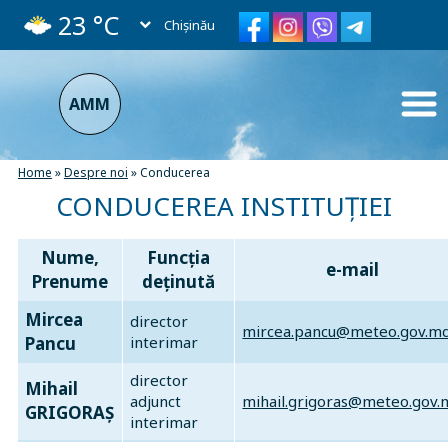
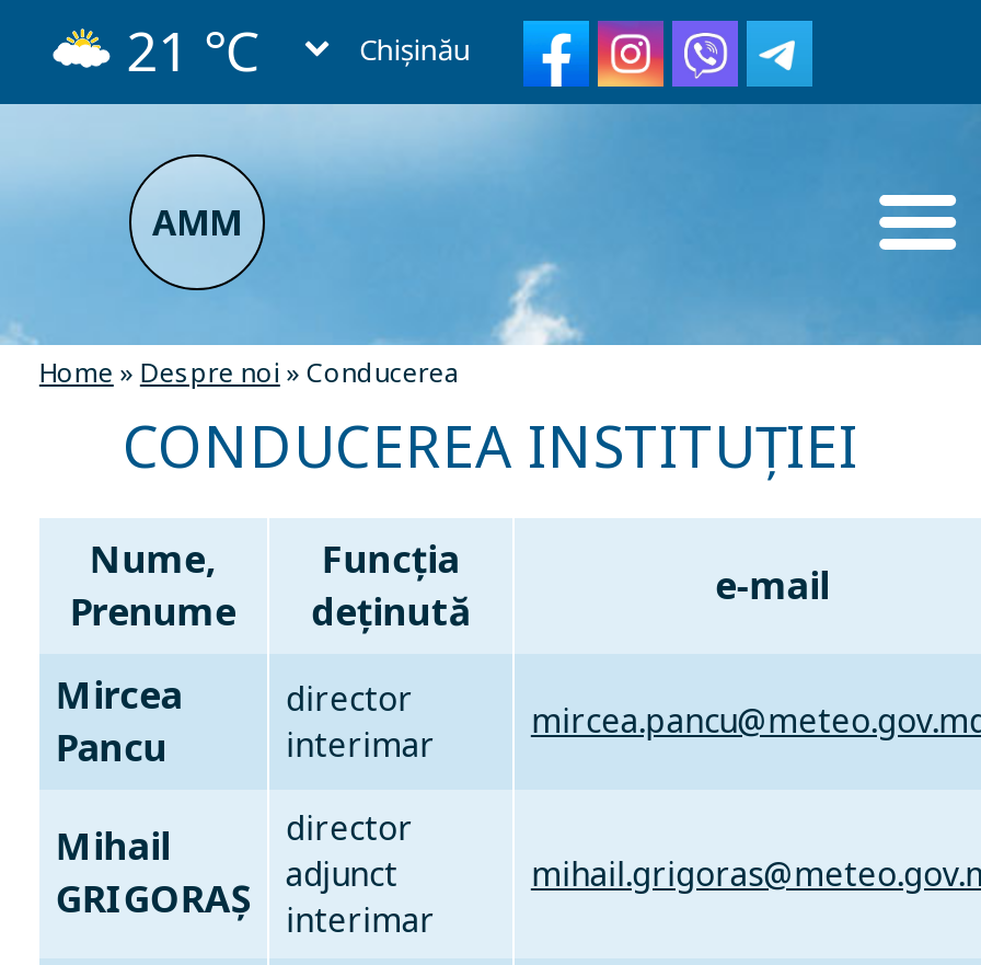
- 23 °C
+ 21 °C
